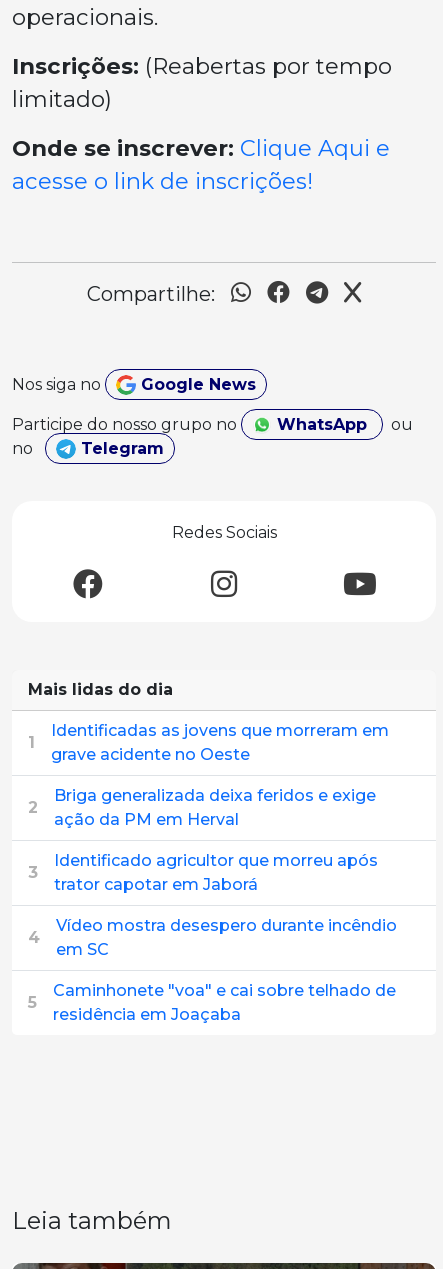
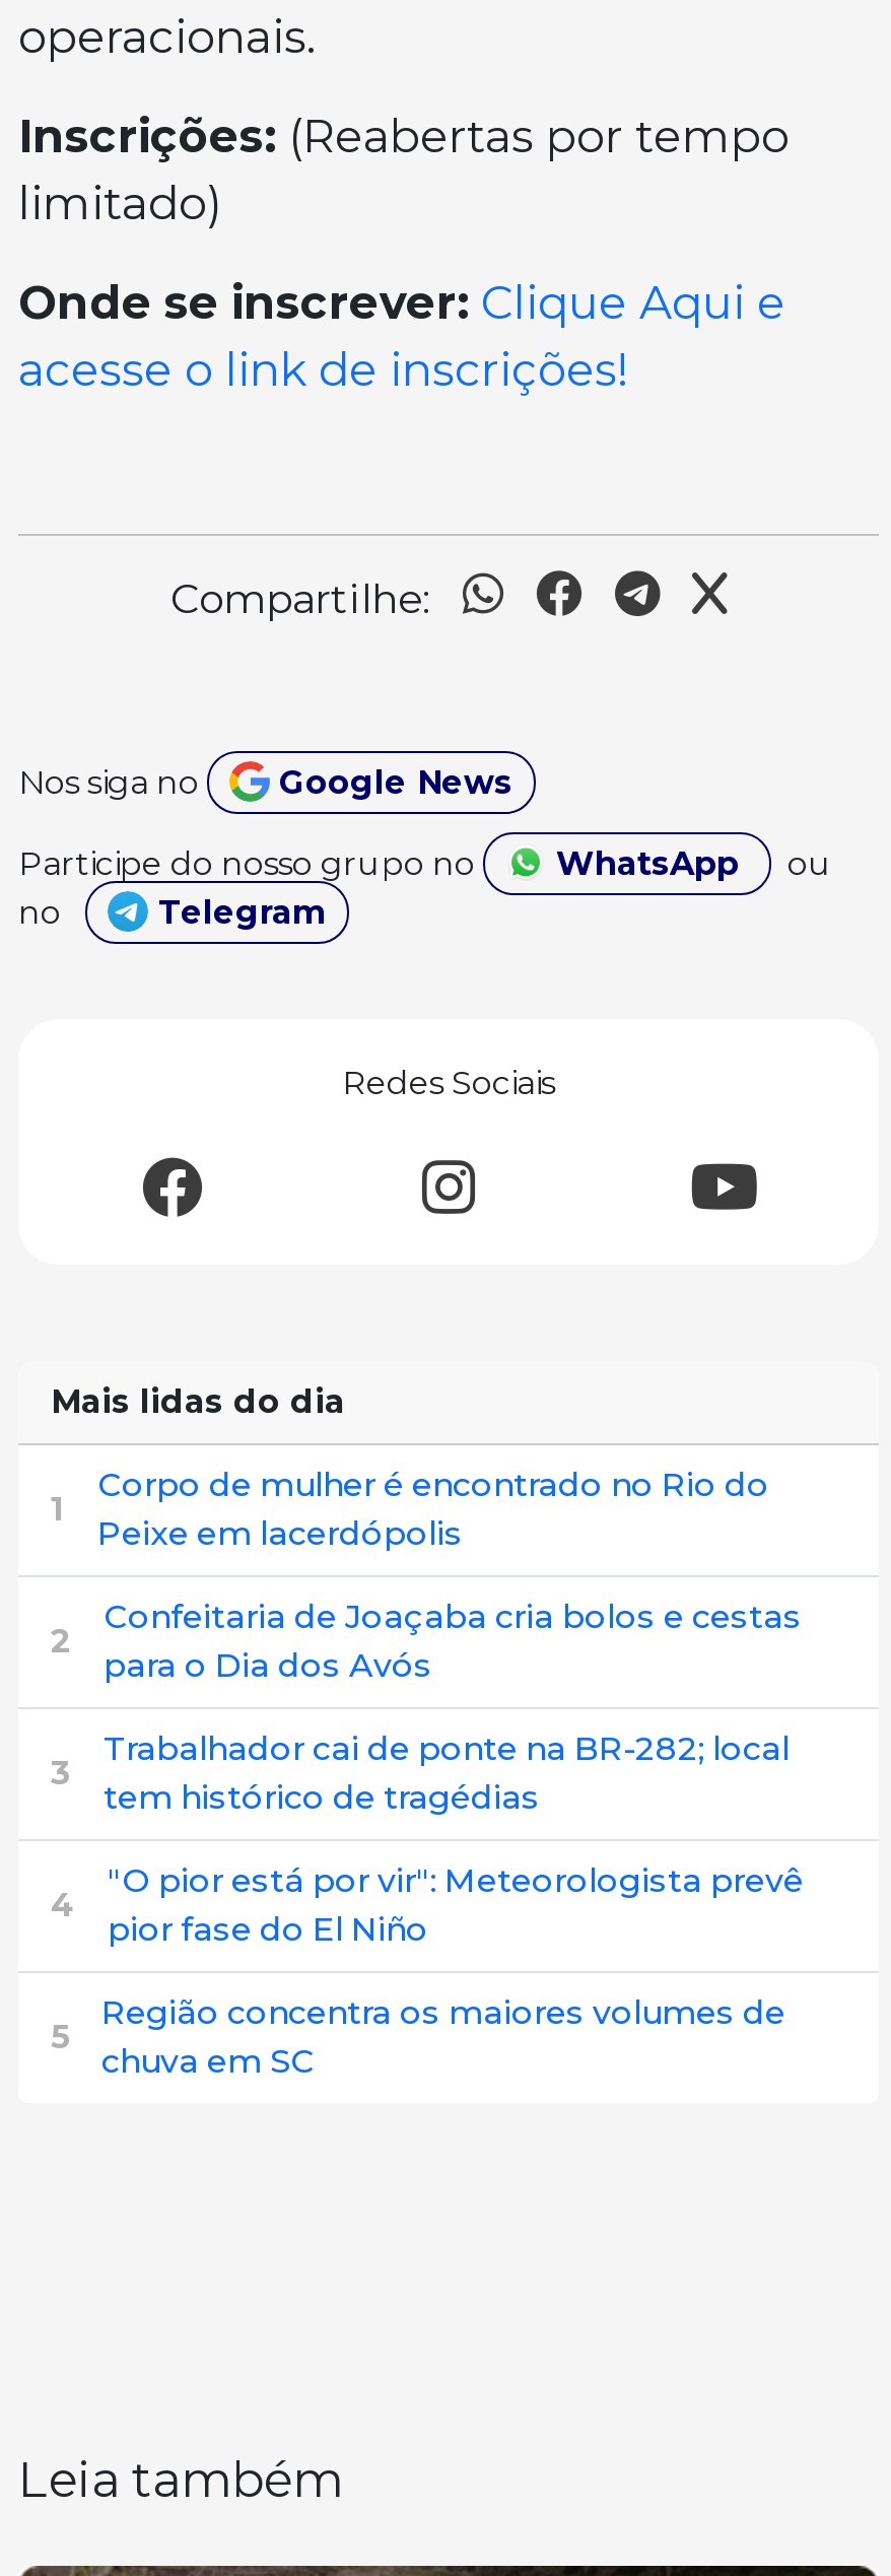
- Identificadas as jovens que morreram em
- grave acidente no Oeste
+ Corpo de mulher é encontrado no Rio do
+ Peixe em lacerdópolis

- Briga generalizada deixa feridos e exige
- ação da PM em Herval
+ Confeitaria de Joaçaba cria bolos e cestas
+ para o Dia dos Avós

- Identificado agricultor que morreu após
- trator capotar em Jaborá
+ Trabalhador cai de ponte na BR-282; local
+ tem histórico de tragédias

- Vídeo mostra desespero durante incêndio
- em SC
+ "O pior está por vir": Meteorologista prevê
+ pior fase do El Niño

- Caminhonete "voa" e cai sobre telhado de
- residência em Joaçaba
+ Região concentra os maiores volumes de
+ chuva em SC
